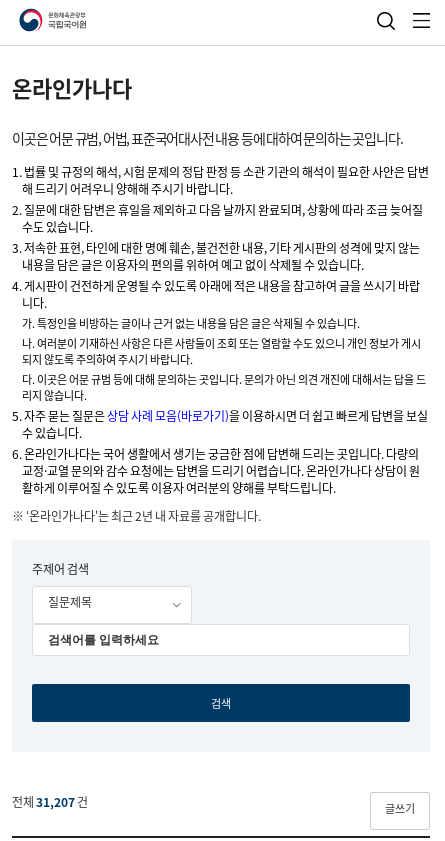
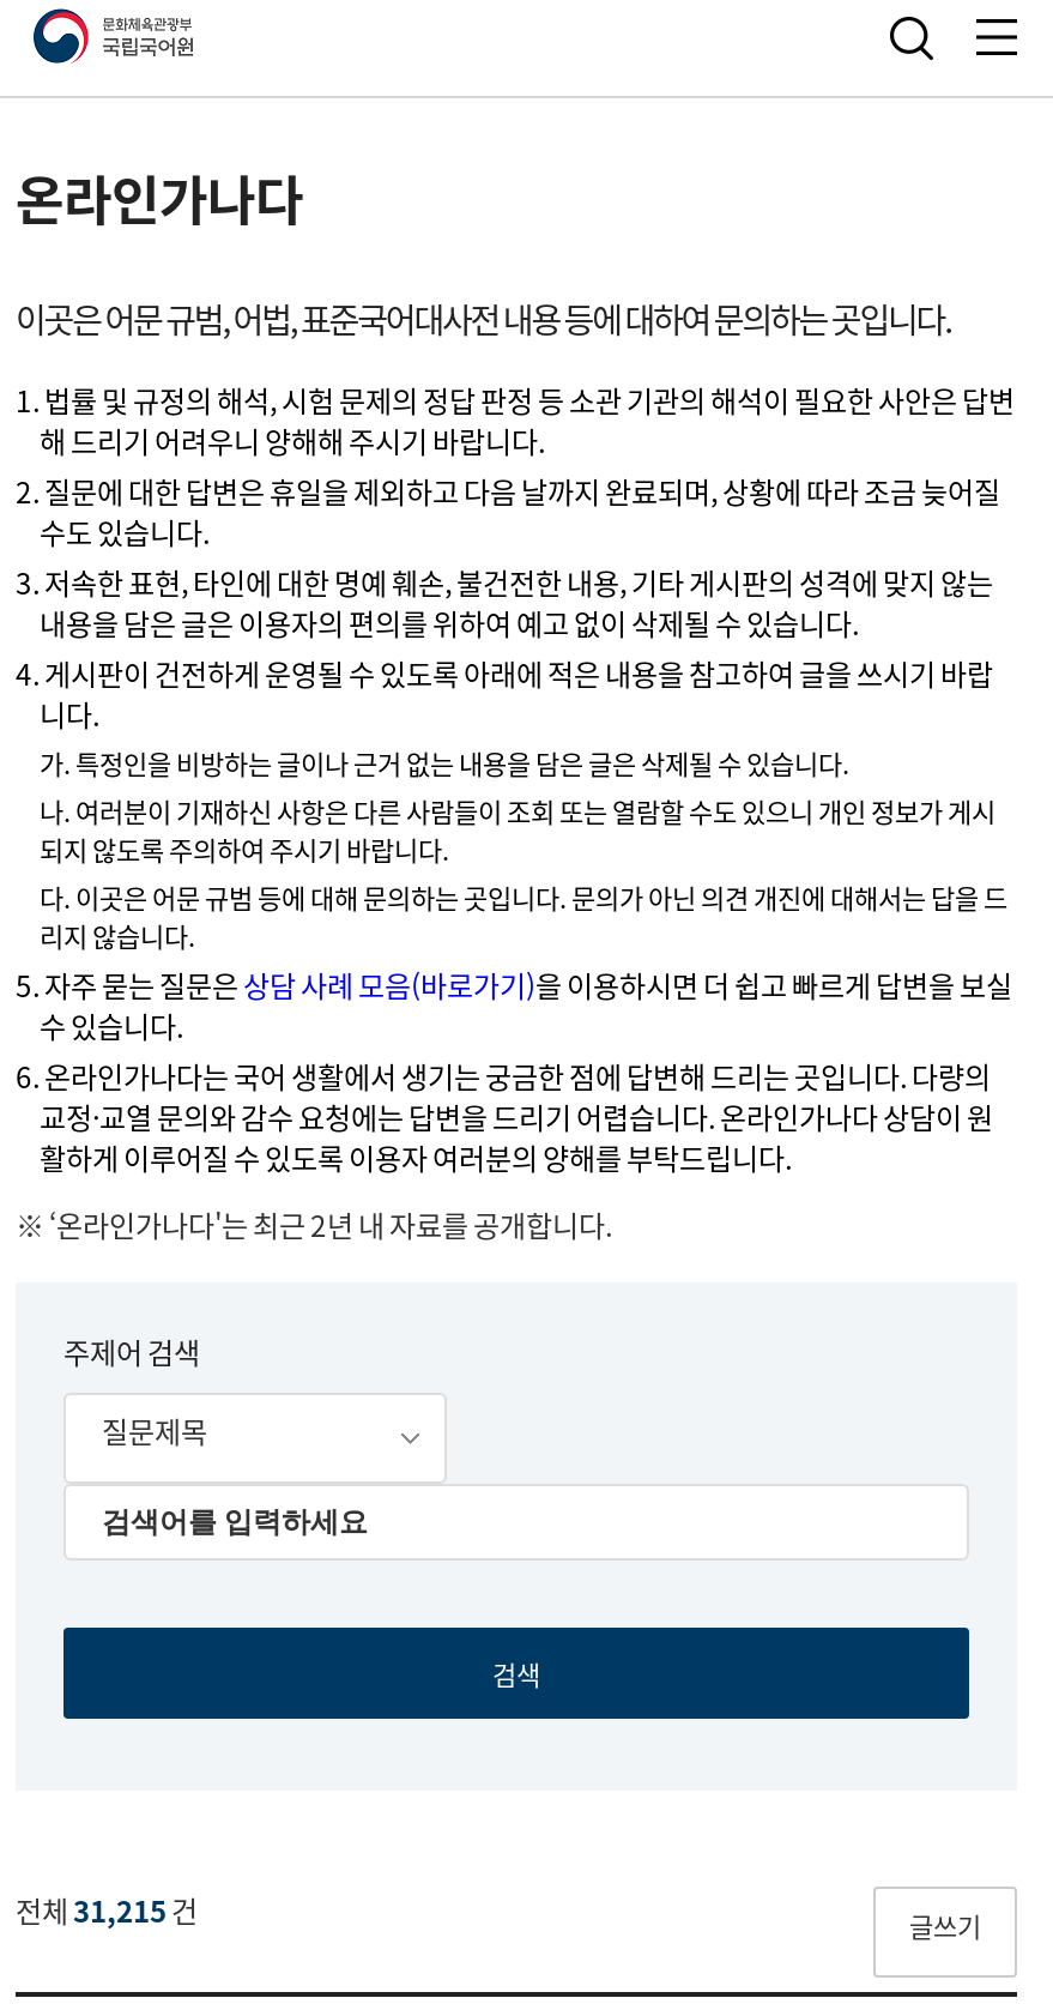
- 전체 31,207 건
+ 전체 31,215 건
